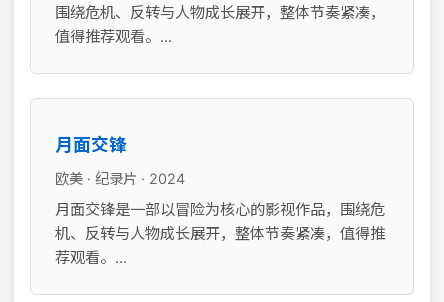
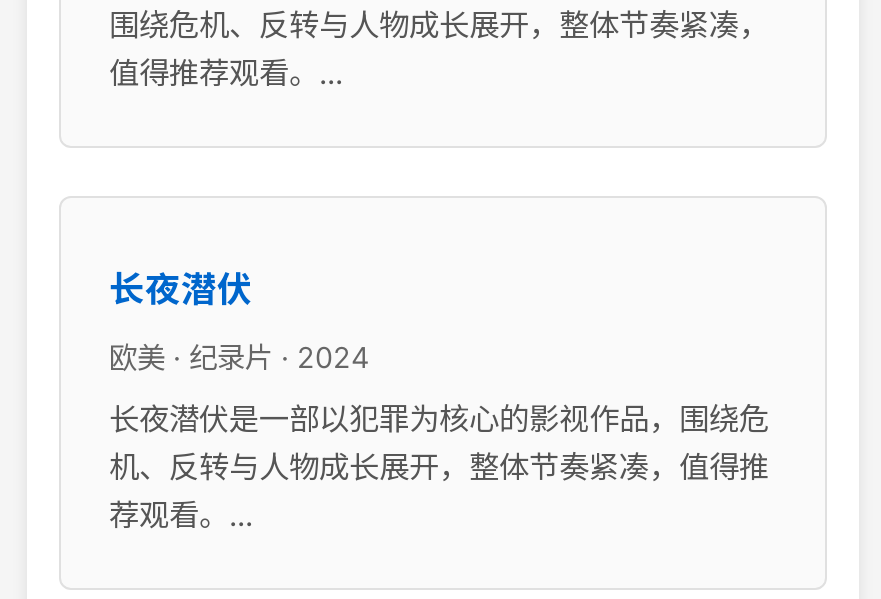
- 月面交锋
+ 长夜潜伏

- 月面交锋是一部以冒险为核心的影视作品，围绕危
+ 长夜潜伏是一部以犯罪为核心的影视作品，围绕危
